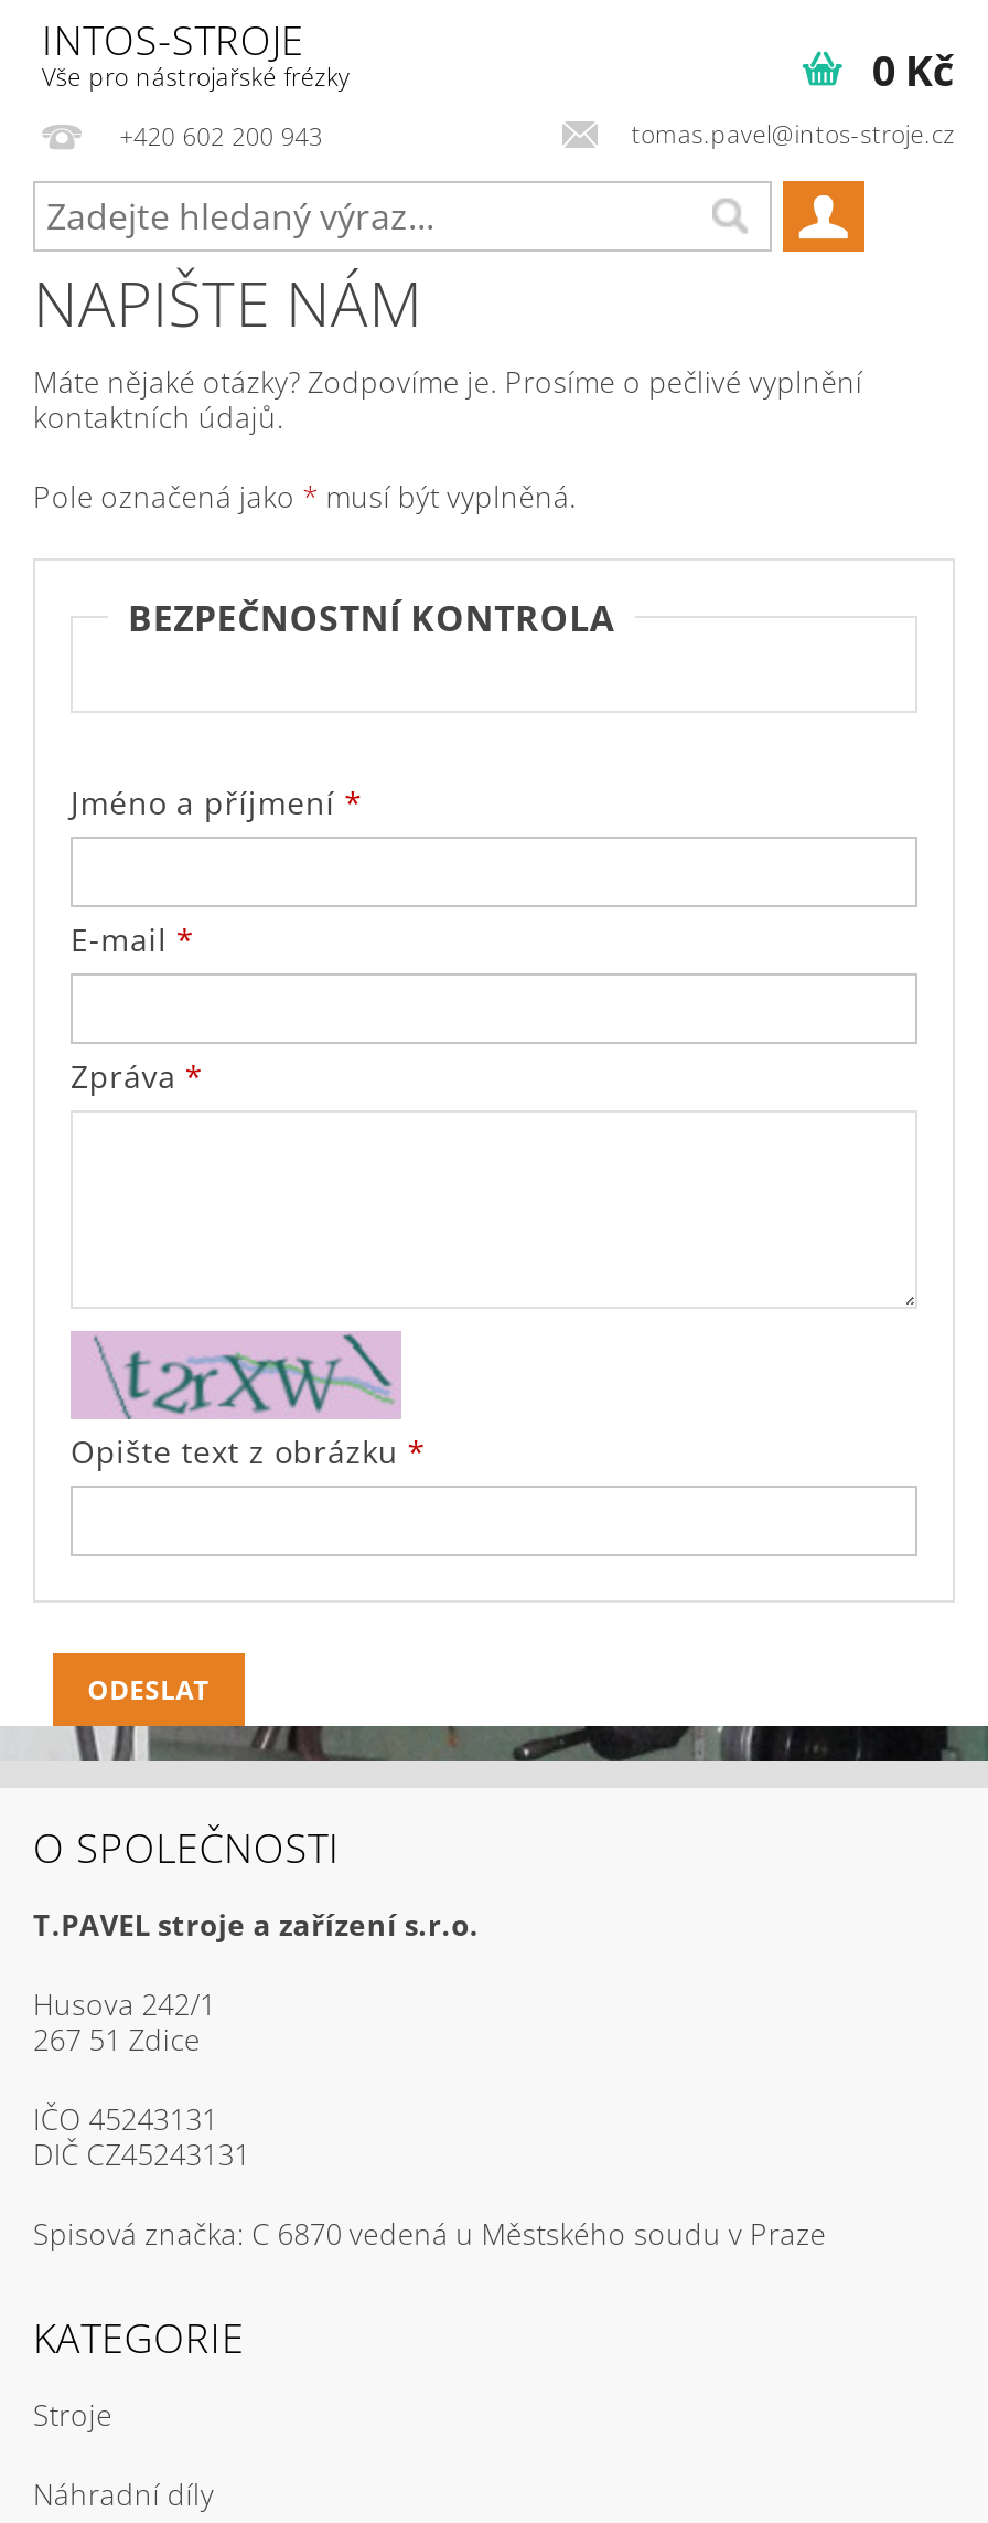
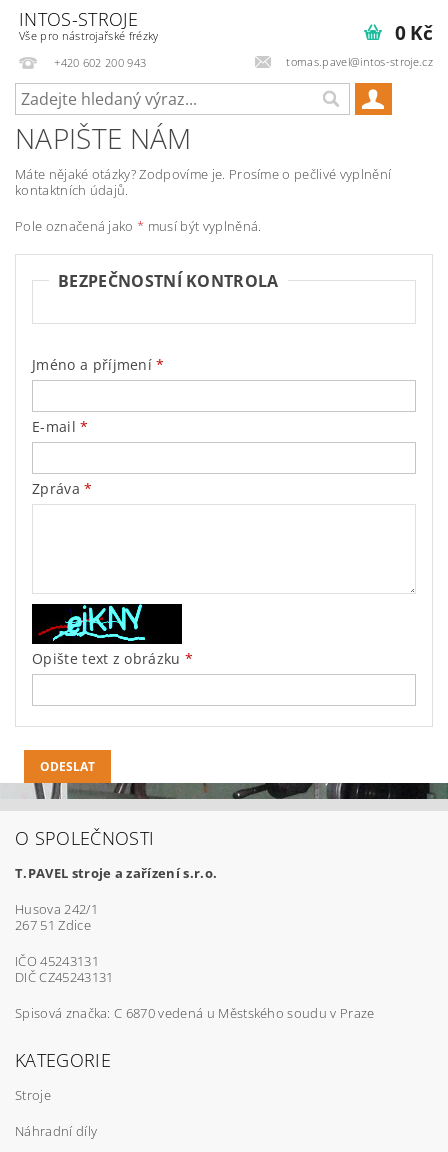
- [image]
+ [image]
